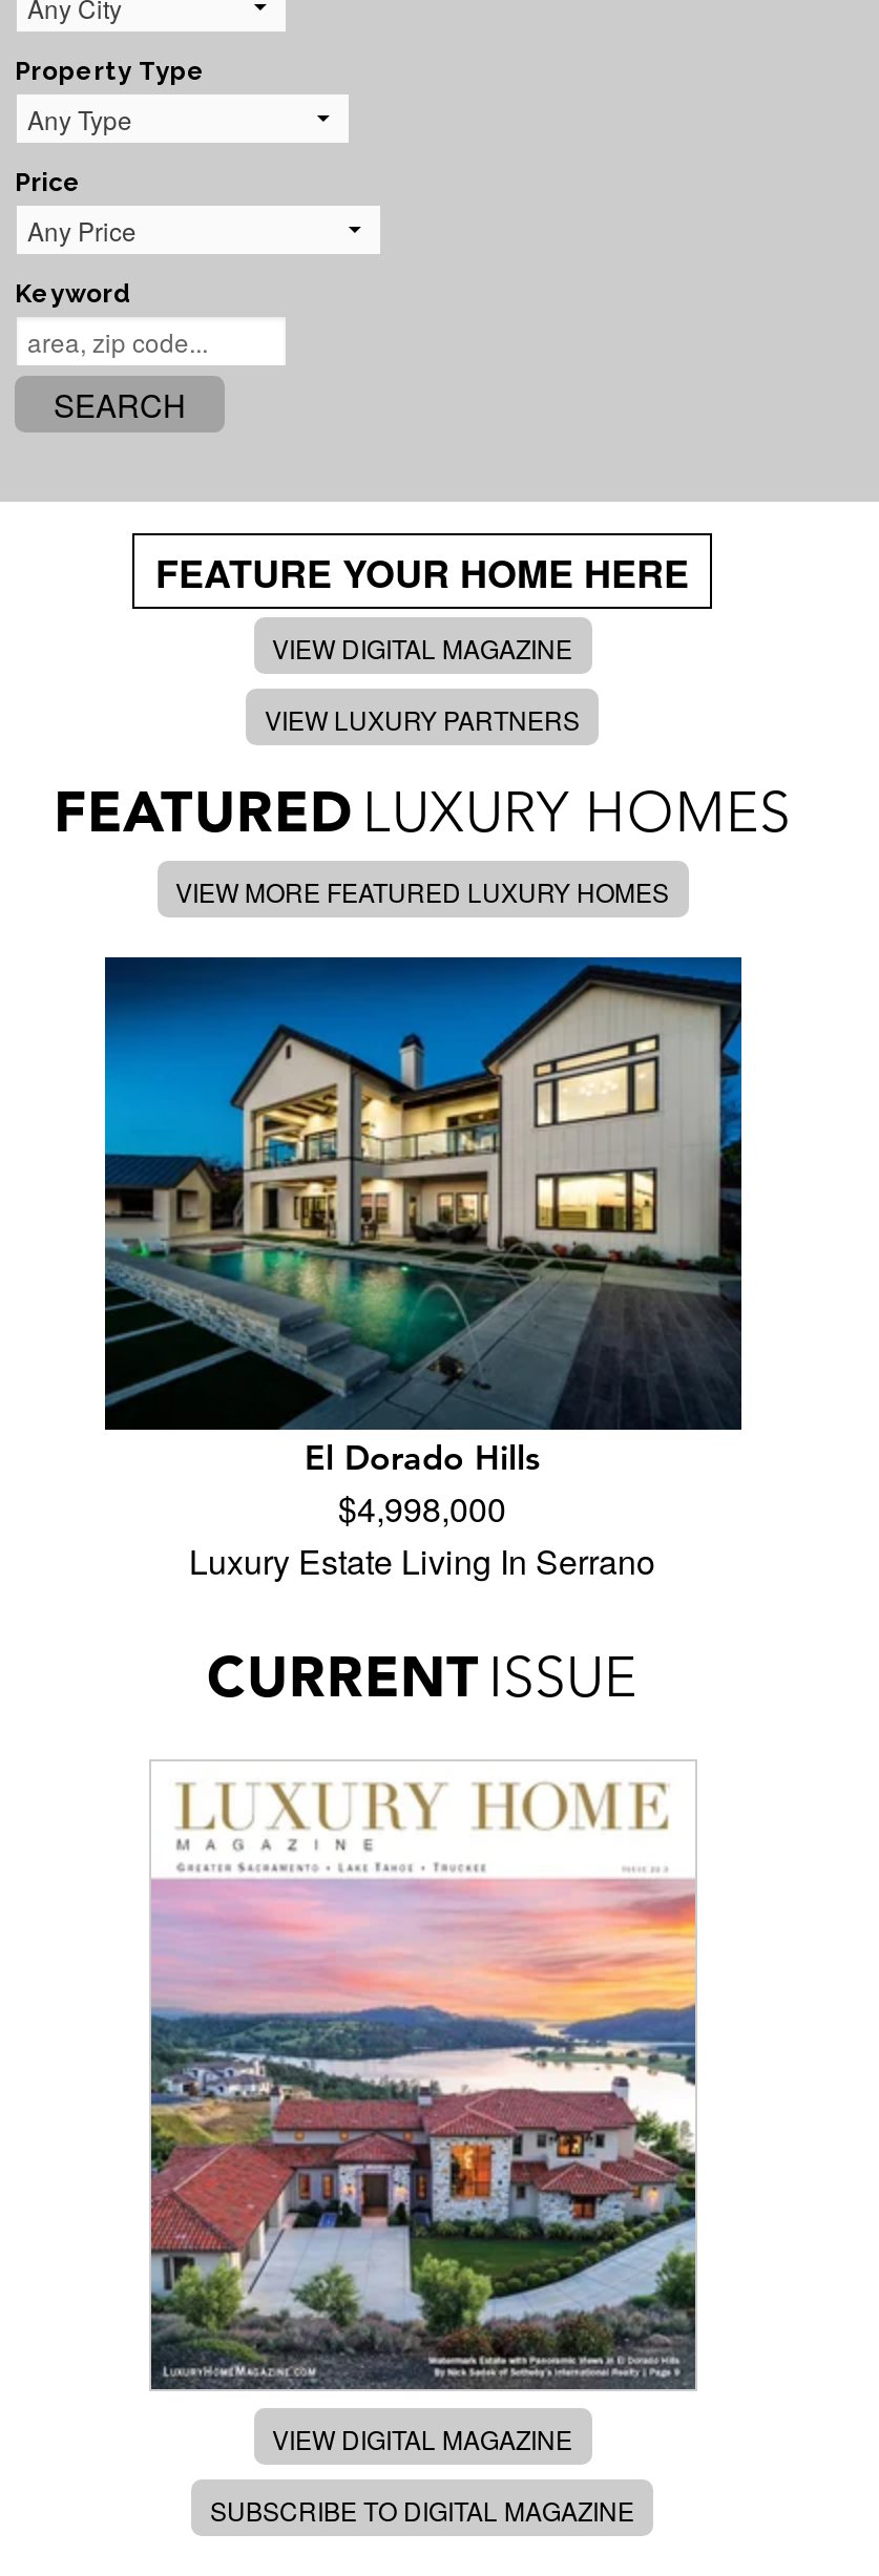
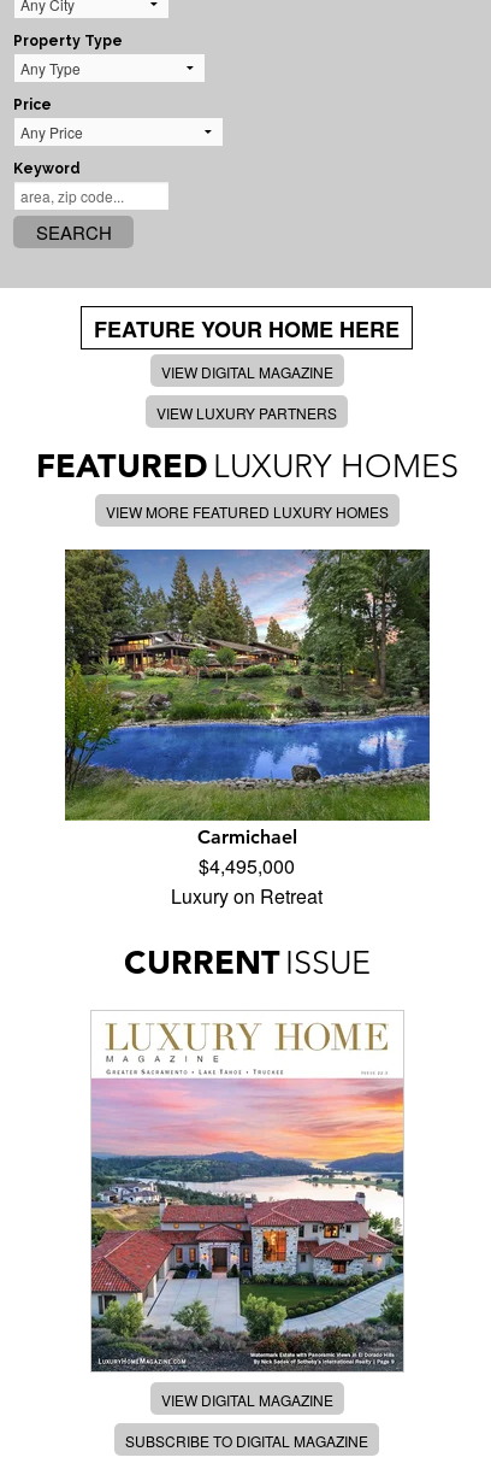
- [image]
- El Dorado Hills
- $4,998,000
- Luxury Estate Living In Serrano
+ [image]
+ Carmichael
+ $4,495,000
+ Luxury on Retreat
